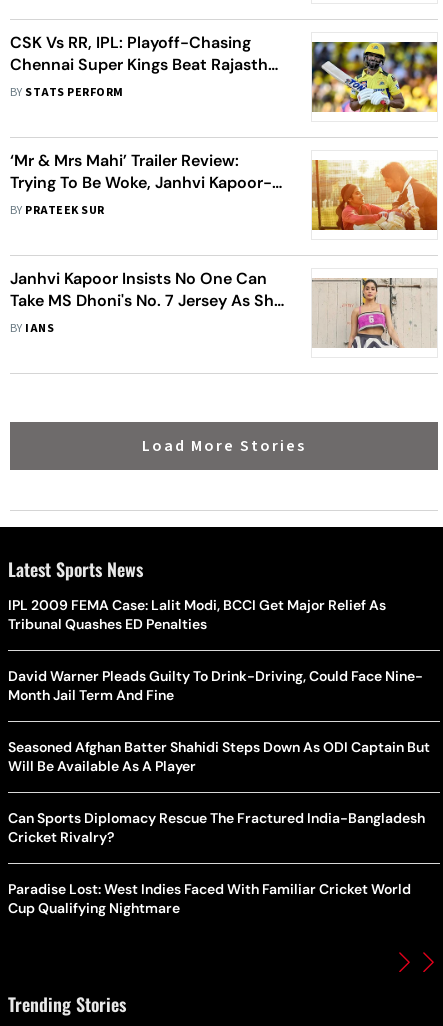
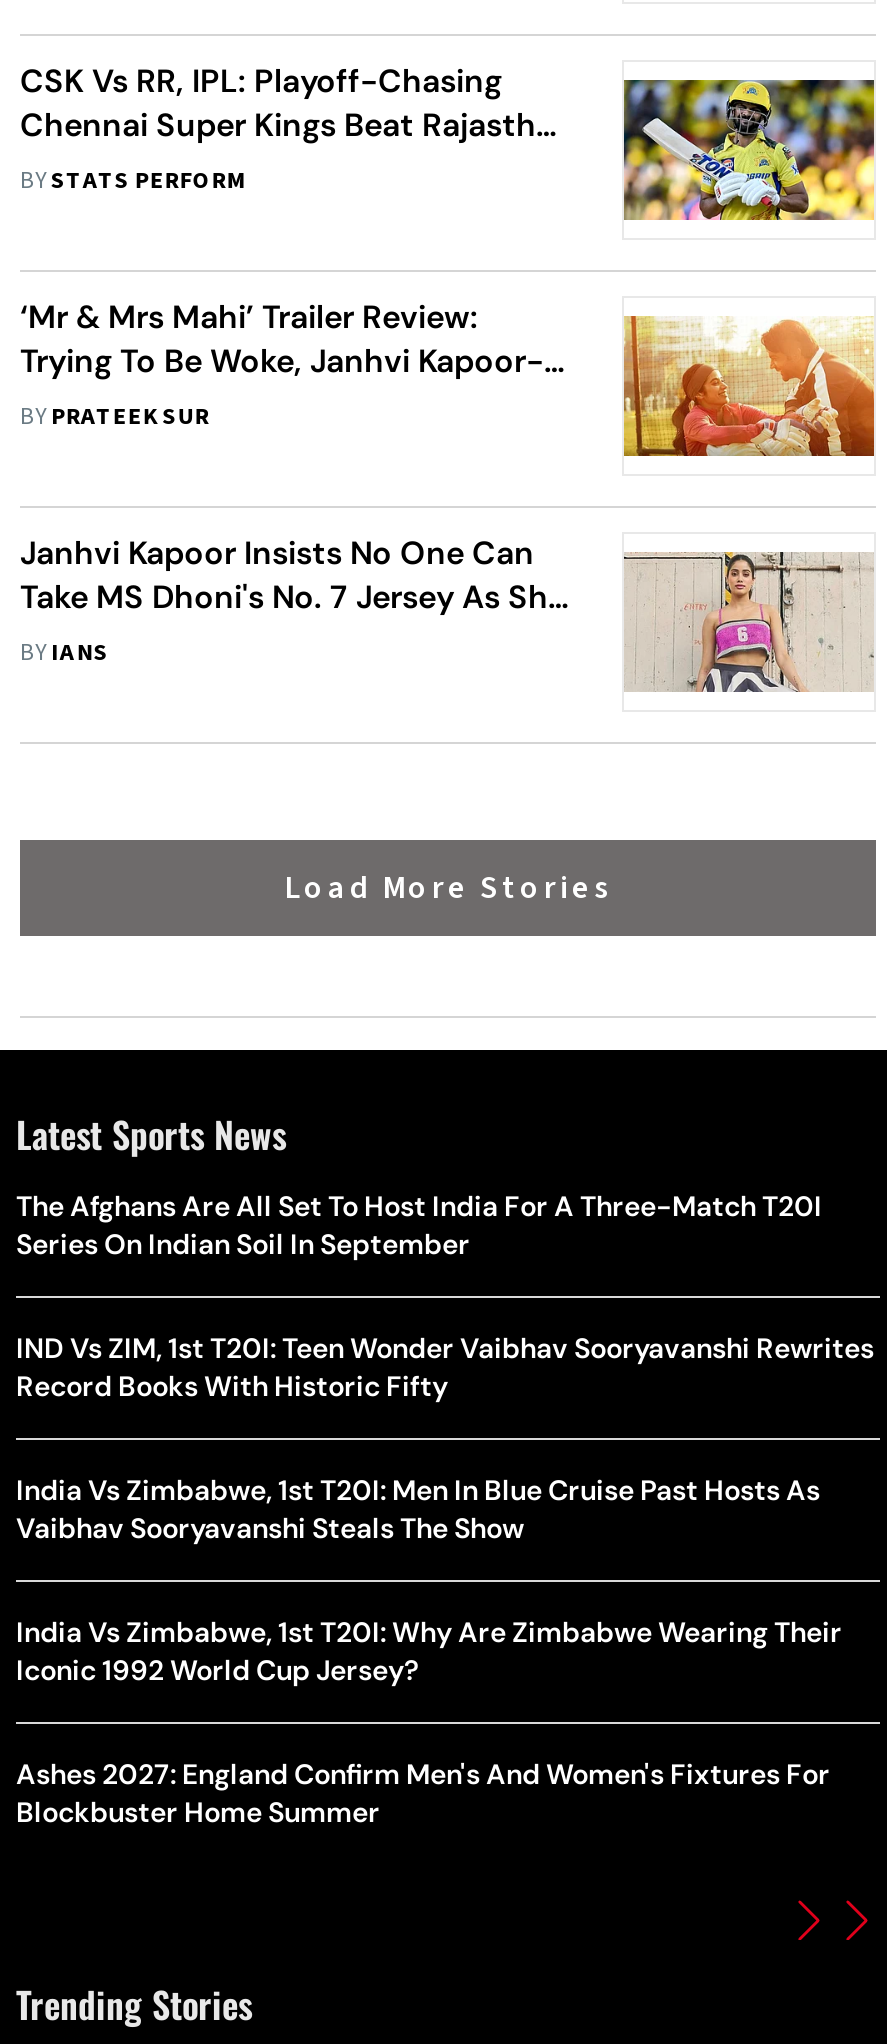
- IPL 2009 FEMA Case: Lalit Modi, BCCI Get Major Relief As
- Tribunal Quashes ED Penalties
+ The Afghans Are All Set To Host India For A Three-Match T20I
+ Series On Indian Soil In September

- David Warner Pleads Guilty To Drink-Driving, Could Face Nine-
- Month Jail Term And Fine
+ IND Vs ZIM, 1st T20I: Teen Wonder Vaibhav Sooryavanshi Rewrites
+ Record Books With Historic Fifty

- Seasoned Afghan Batter Shahidi Steps Down As ODI Captain But
- Will Be Available As A Player
+ India Vs Zimbabwe, 1st T20I: Men In Blue Cruise Past Hosts As
+ Vaibhav Sooryavanshi Steals The Show

- Can Sports Diplomacy Rescue The Fractured India-Bangladesh
- Cricket Rivalry?
+ India Vs Zimbabwe, 1st T20I: Why Are Zimbabwe Wearing Their
+ Iconic 1992 World Cup Jersey?

- Paradise Lost: West Indies Faced With Familiar Cricket World
- Cup Qualifying Nightmare
+ Ashes 2027: England Confirm Men's And Women's Fixtures For
+ Blockbuster Home Summer
